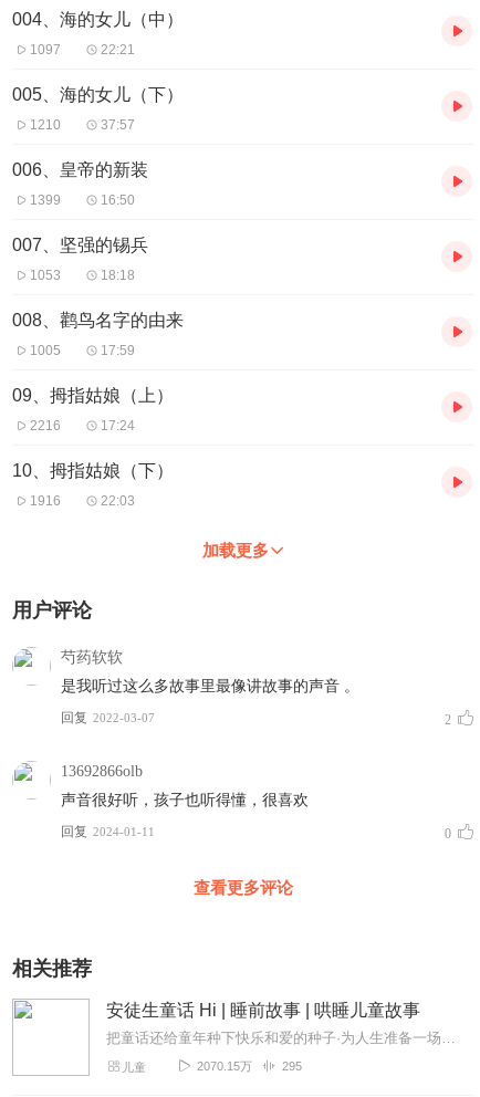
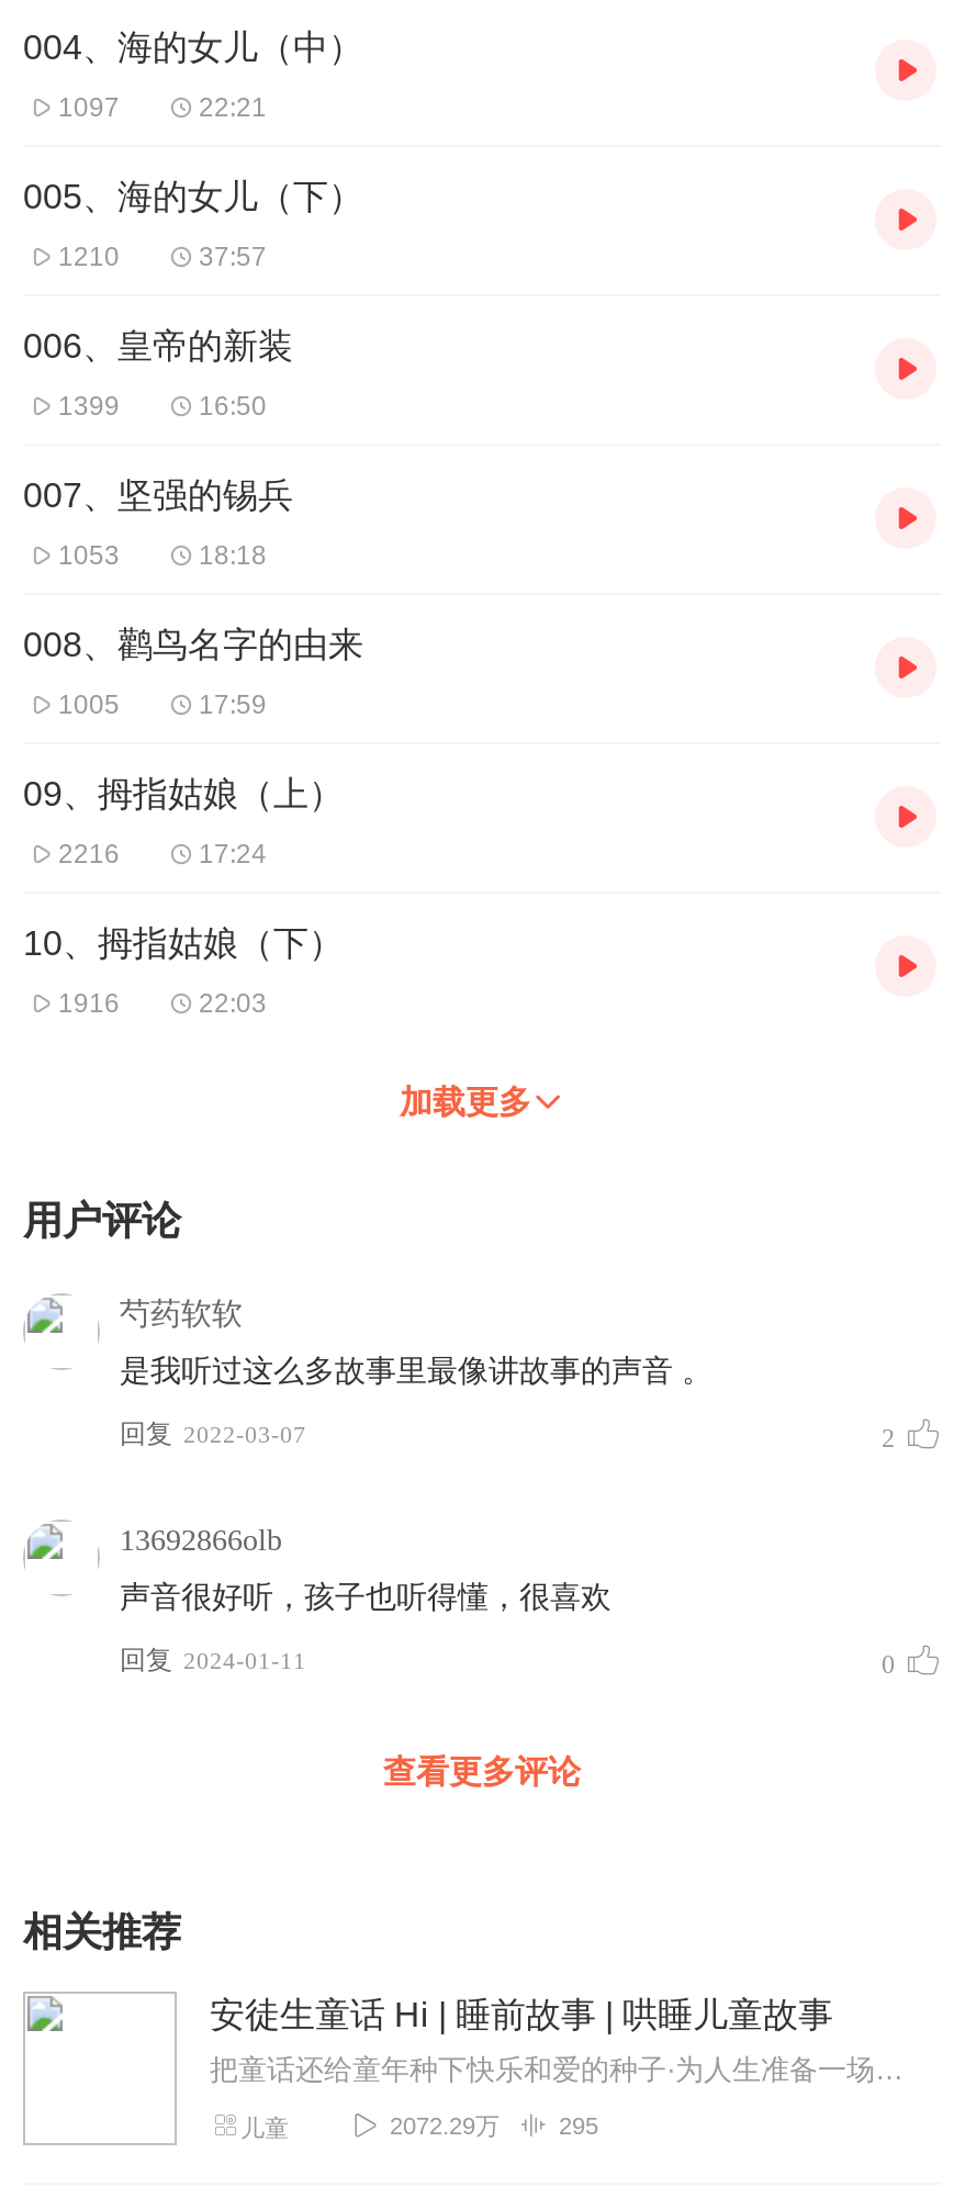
- 2070.15万
+ 2072.29万
